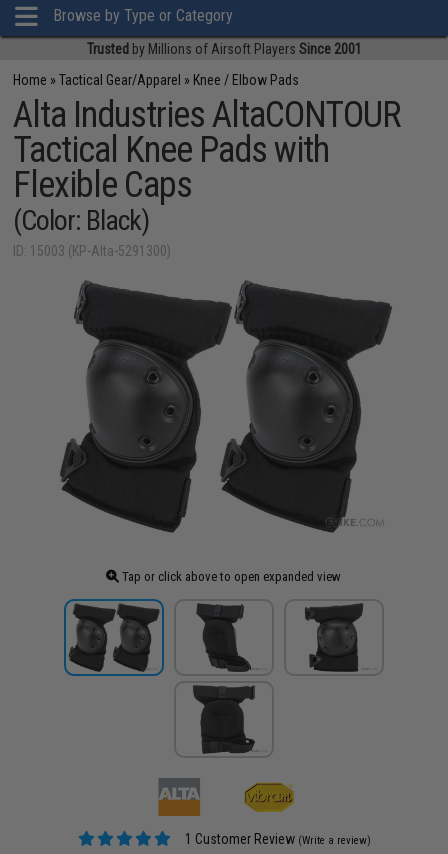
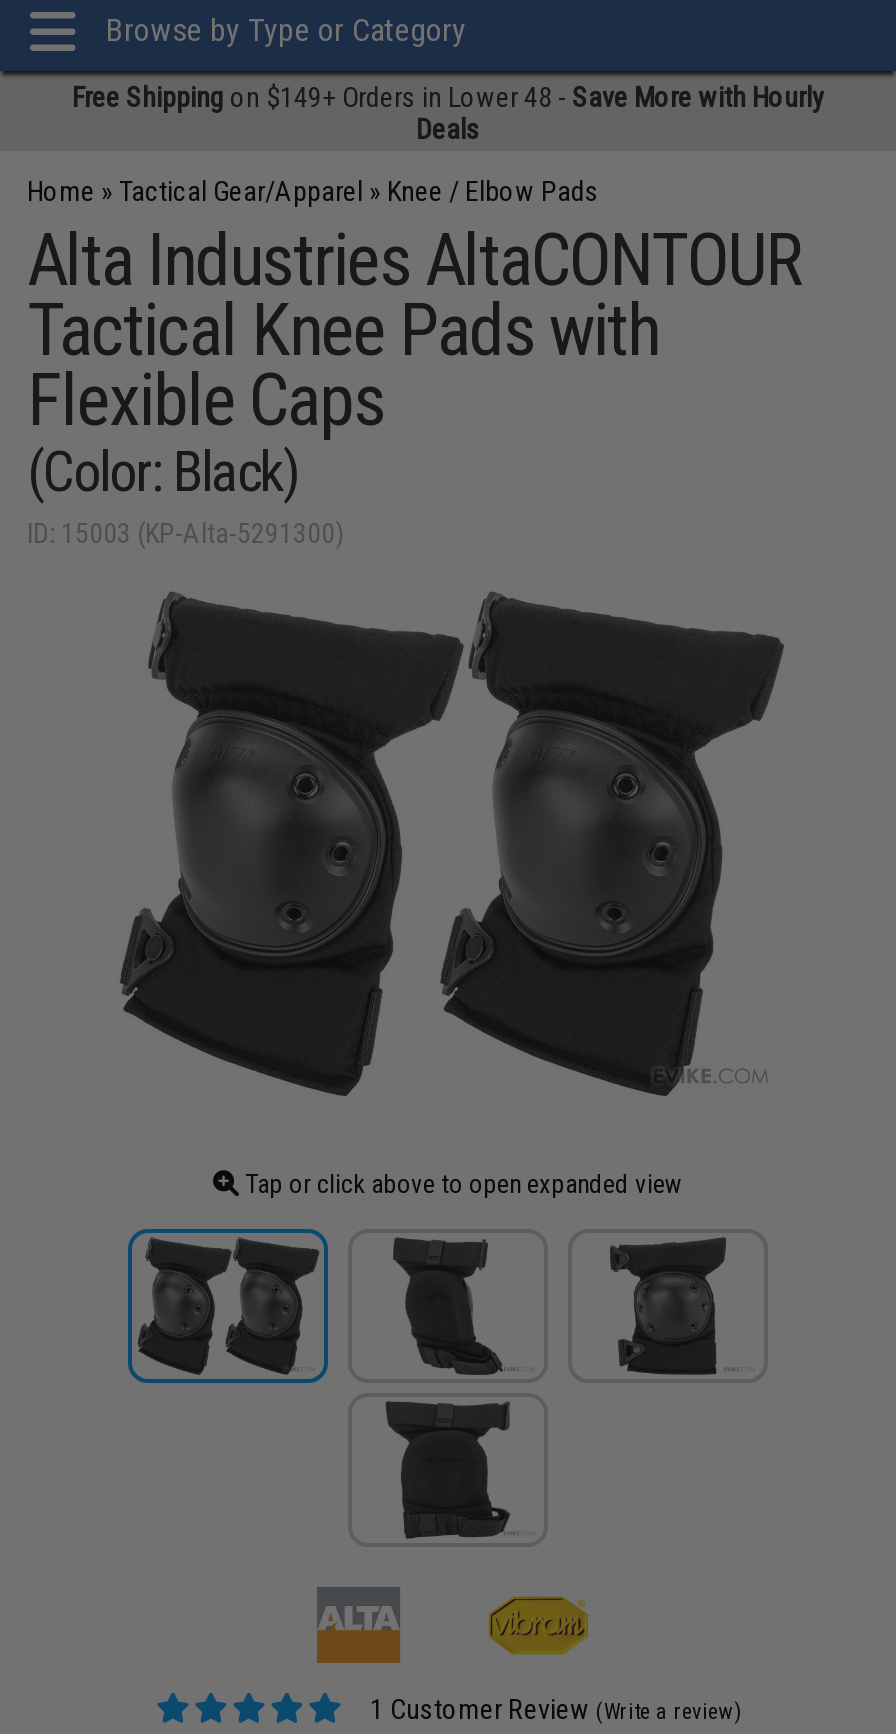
- Trusted by Millions of Airsoft Players Since 2001
+ Free Shipping on $149+ Orders in Lower 48 - Save More with Hourly
+ Deals
